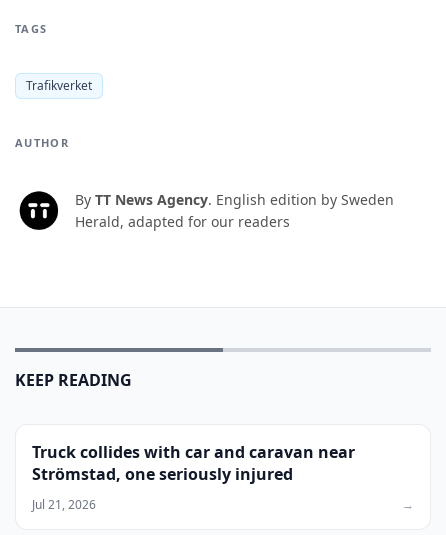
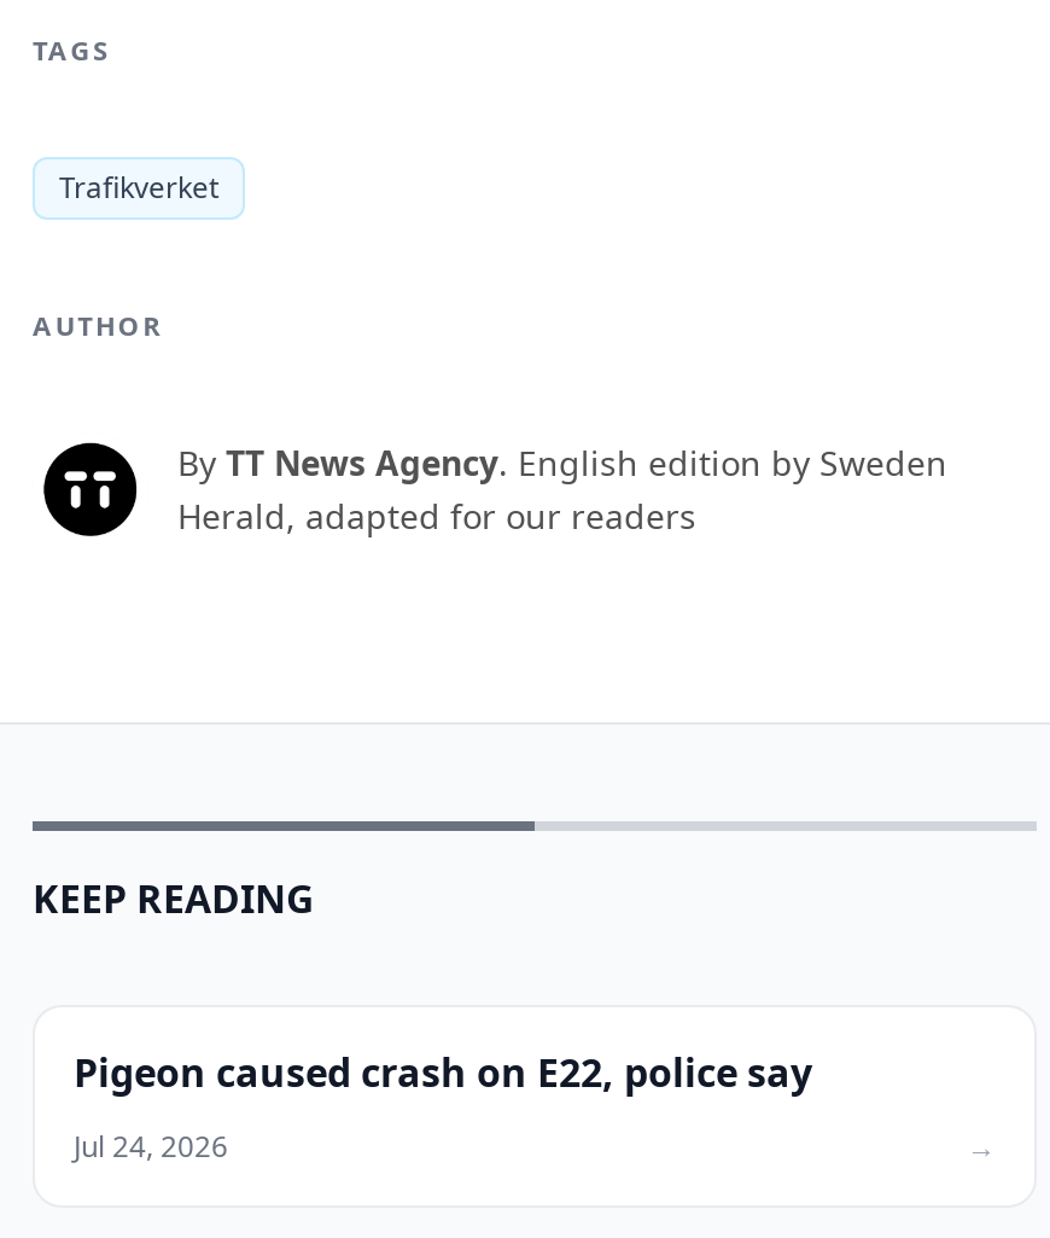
- Truck collides with car and caravan near
- Strömstad, one seriously injured
+ Pigeon caused crash on E22, police say

- Jul 21, 2026
+ Jul 24, 2026
